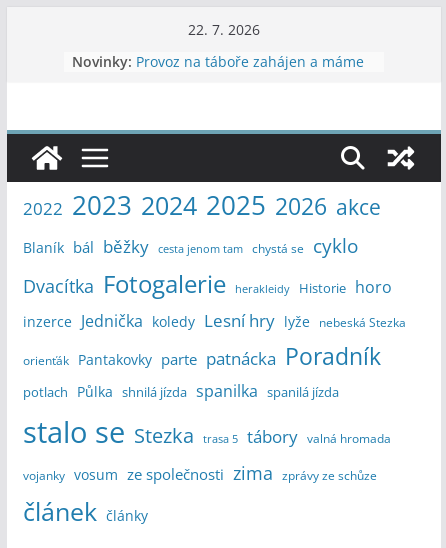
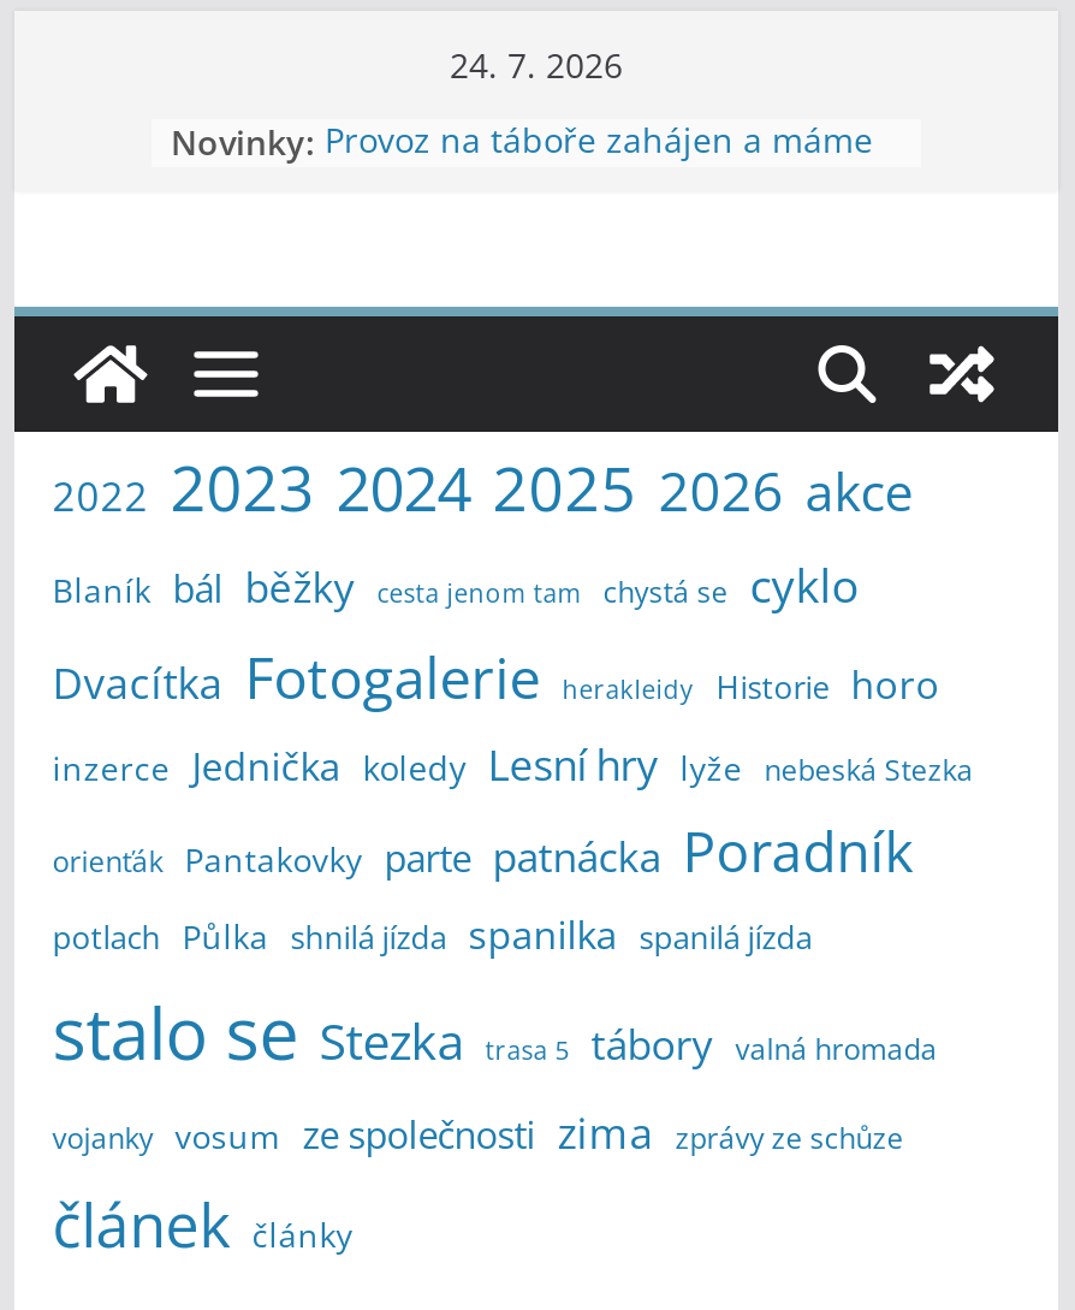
- 22. 7. 2026
+ 24. 7. 2026
